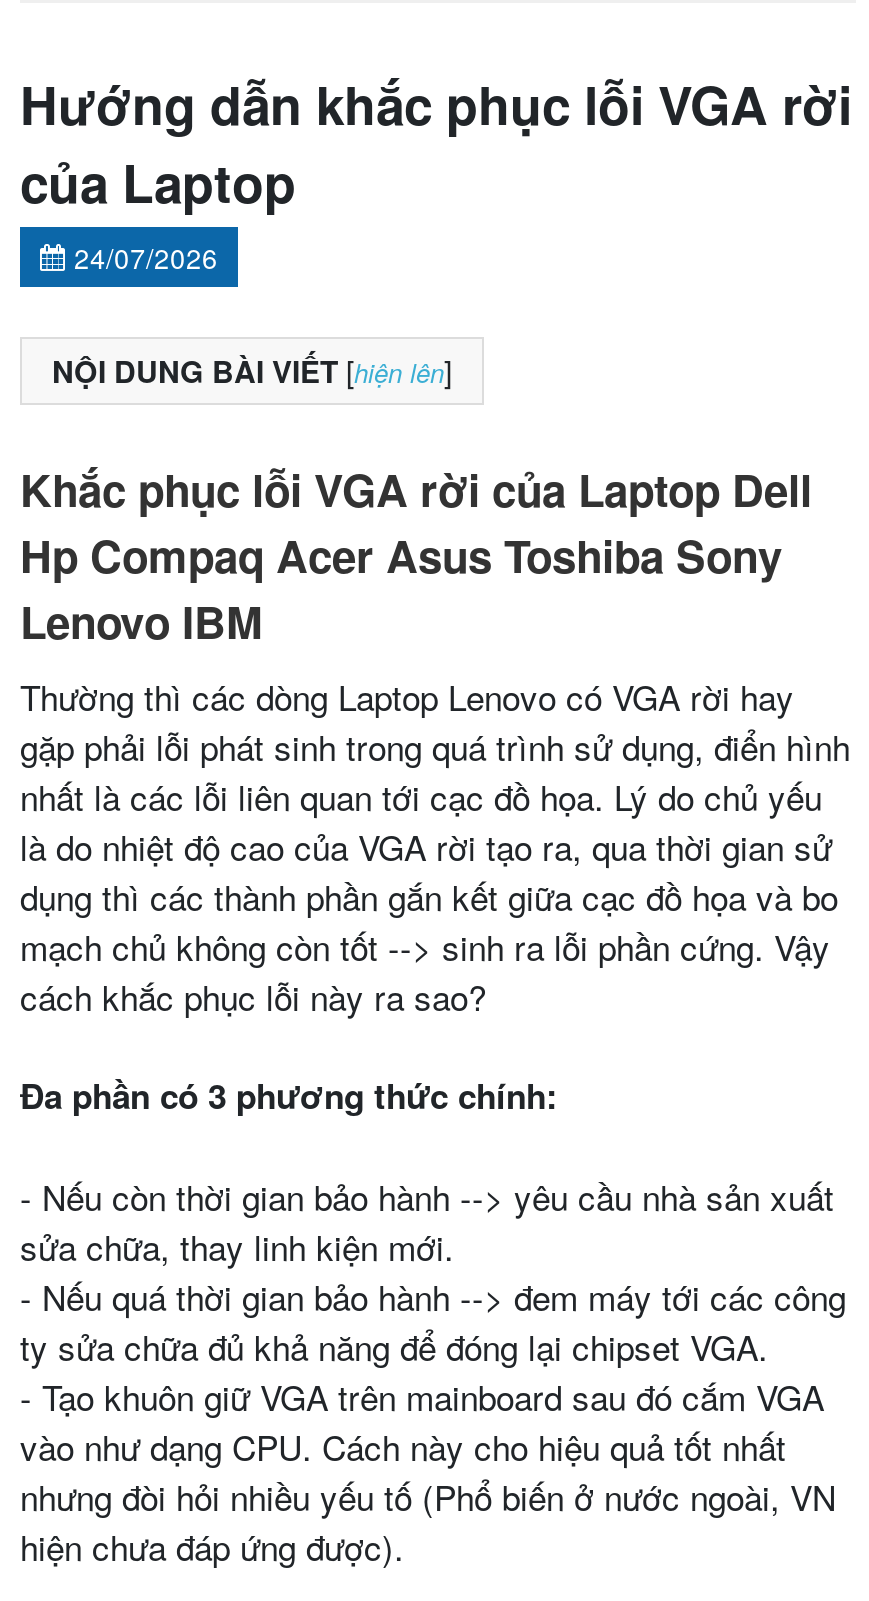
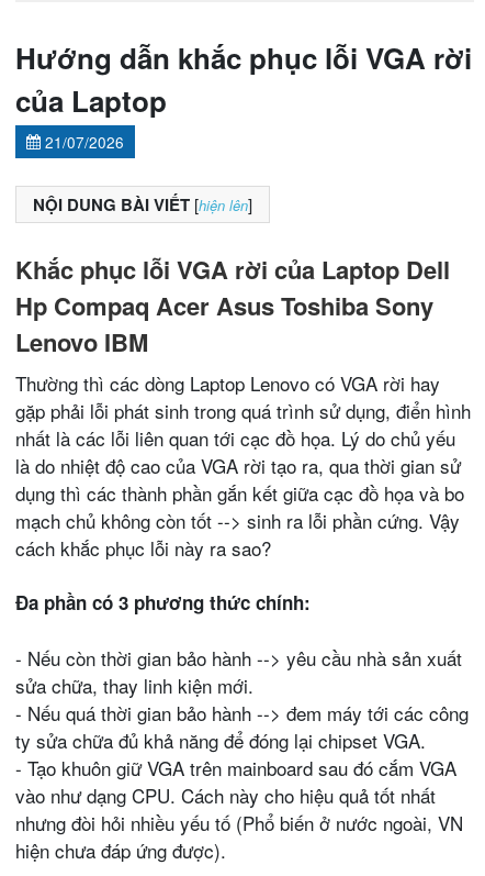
- 24/07/2026
+ 21/07/2026
